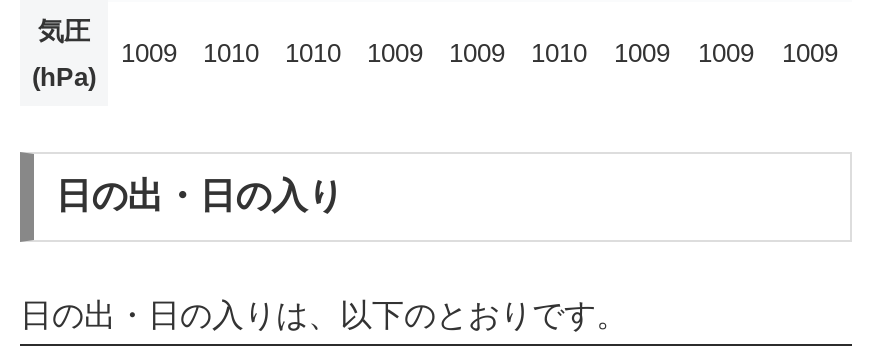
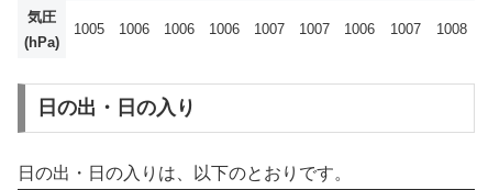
- 1009
+ 1005

- 1010
+ 1006

- 1010
+ 1006

- 1009
+ 1006

- 1009
+ 1007

- 1010
+ 1007

- 1009
+ 1006

- 1009
+ 1007

- 1009
+ 1008
